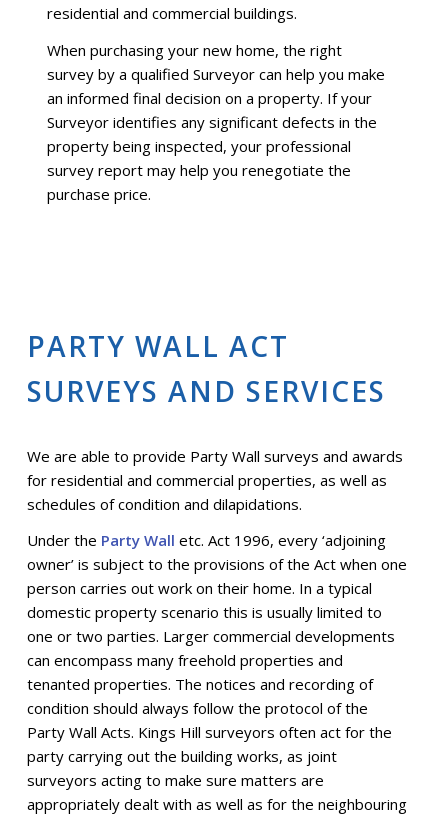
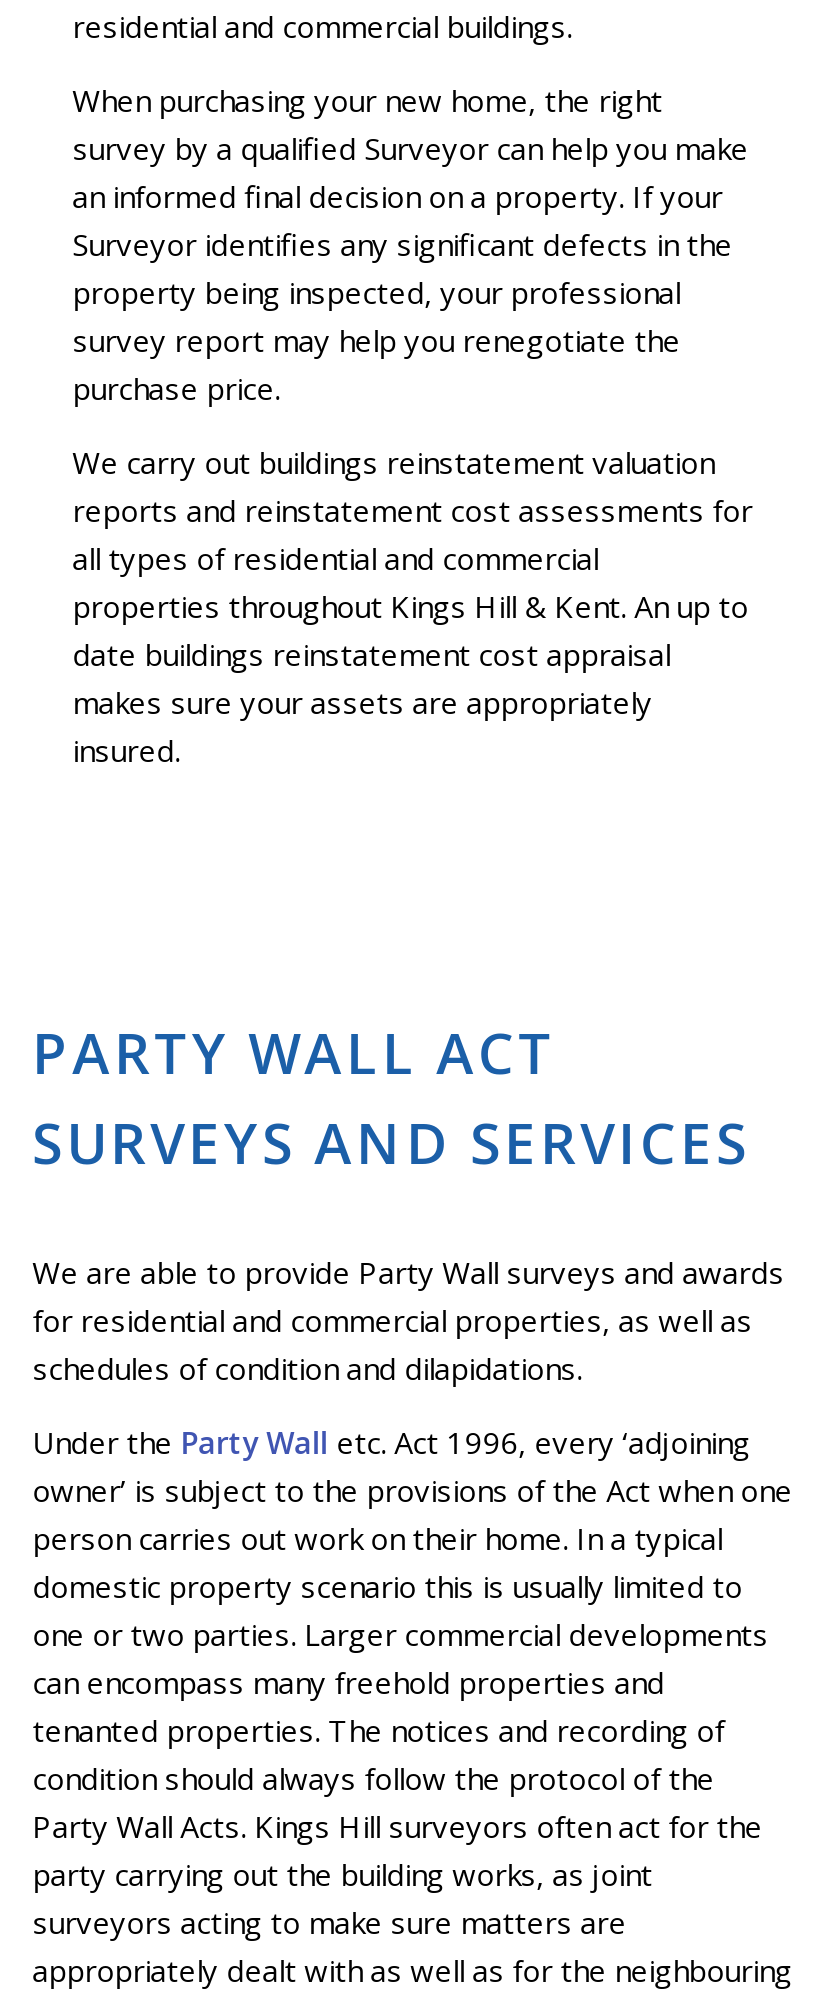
+ We carry out buildings reinstatement valuation
+ reports and reinstatement cost assessments for
+ all types of residential and commercial
+ properties throughout Kings Hill & Kent. An up to
+ date buildings reinstatement cost appraisal
+ makes sure your assets are appropriately
+ insured.
